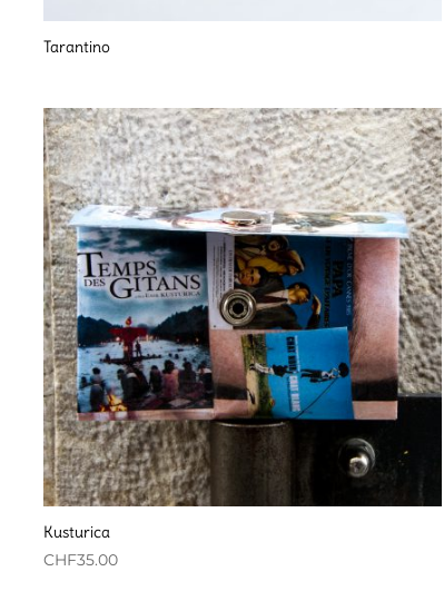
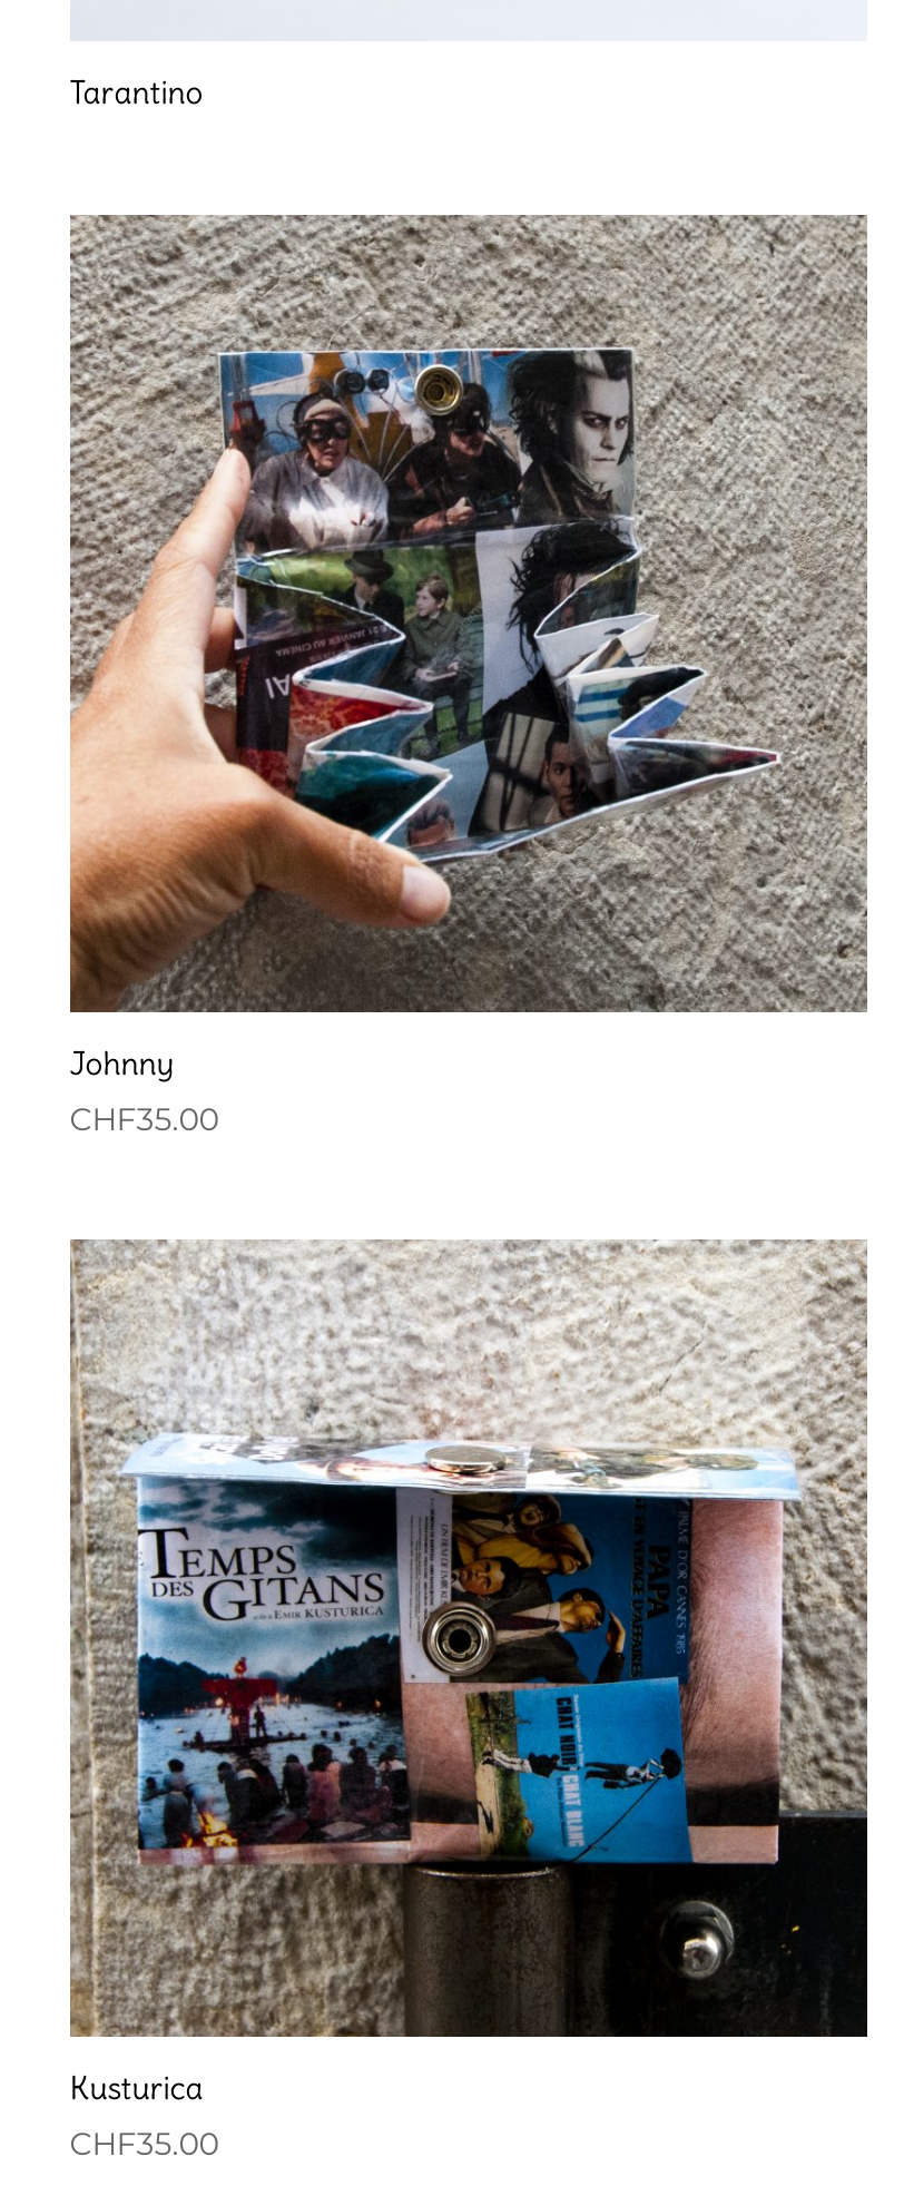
+ [image]
+ Johnny
+ CHF35.00
